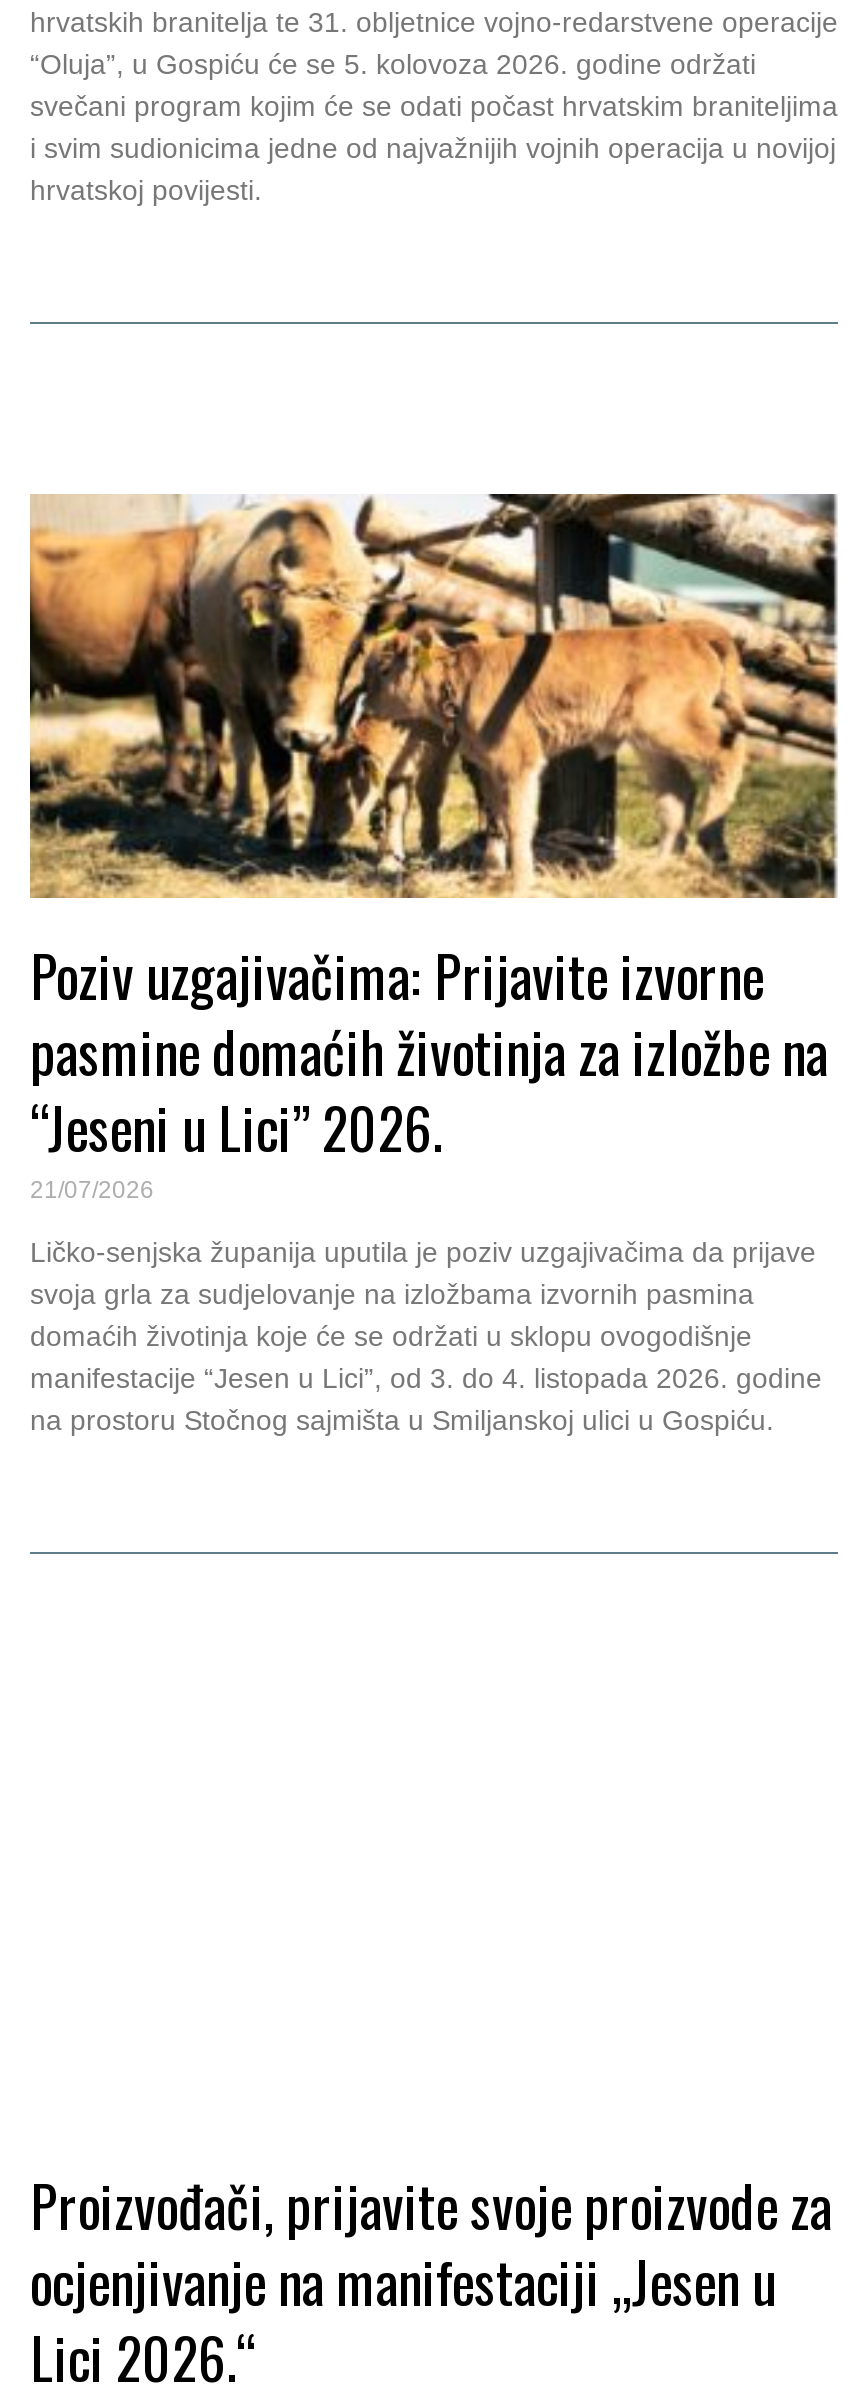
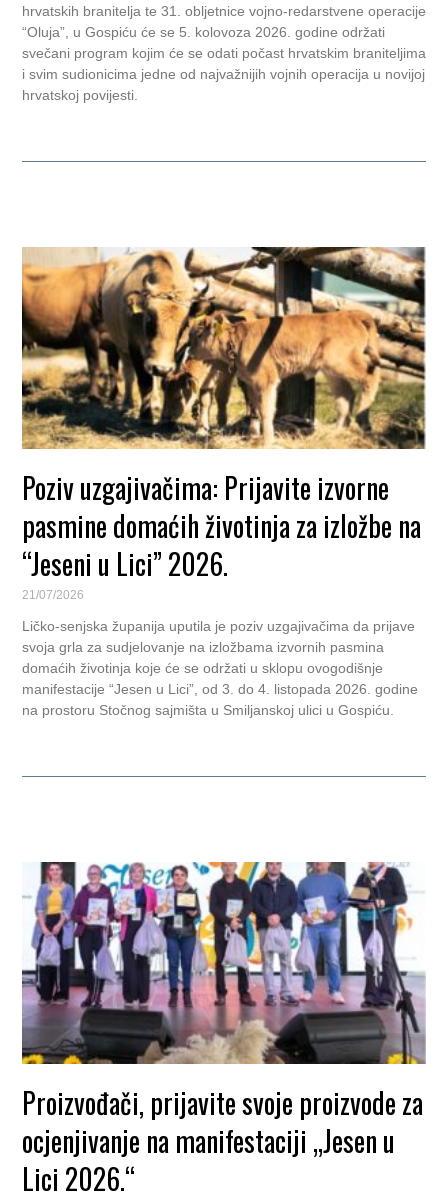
+ [image]
